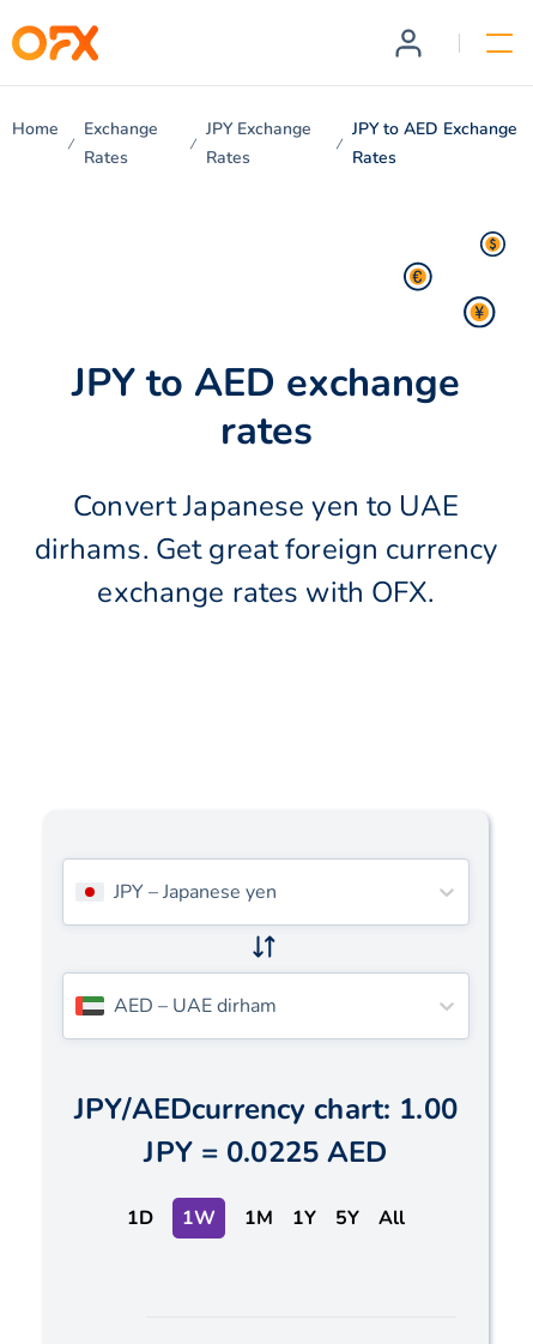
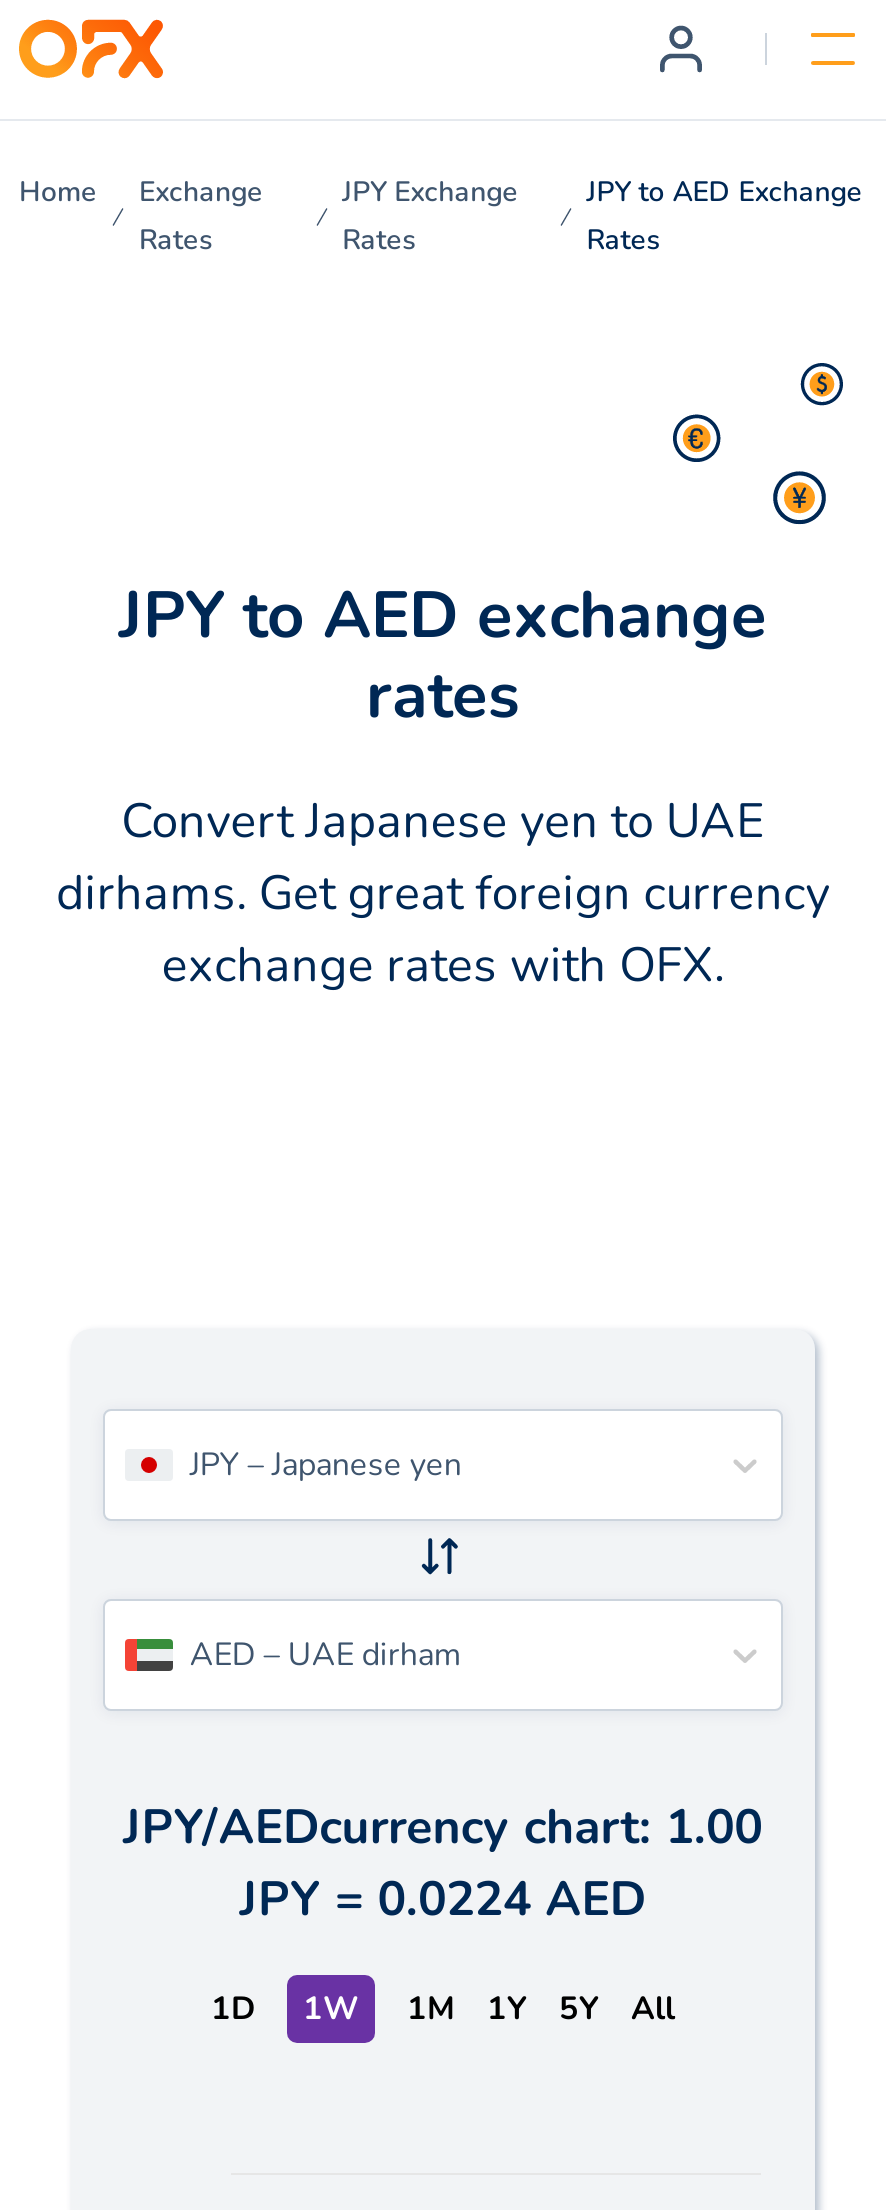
- JPY = 0.0225 AED
+ JPY = 0.0224 AED
